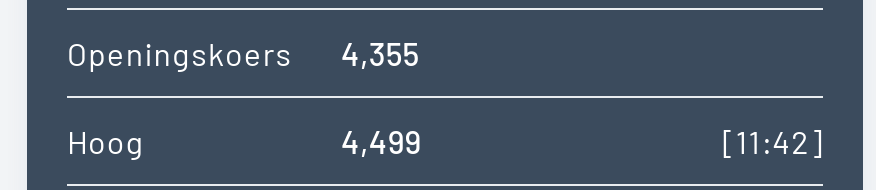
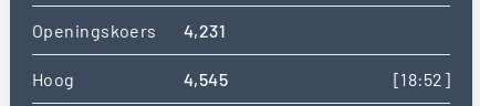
- Openingskoers 4,355
+ Openingskoers 4,231

- 4,499
+ 4,545

- [11:42]
+ [18:52]
